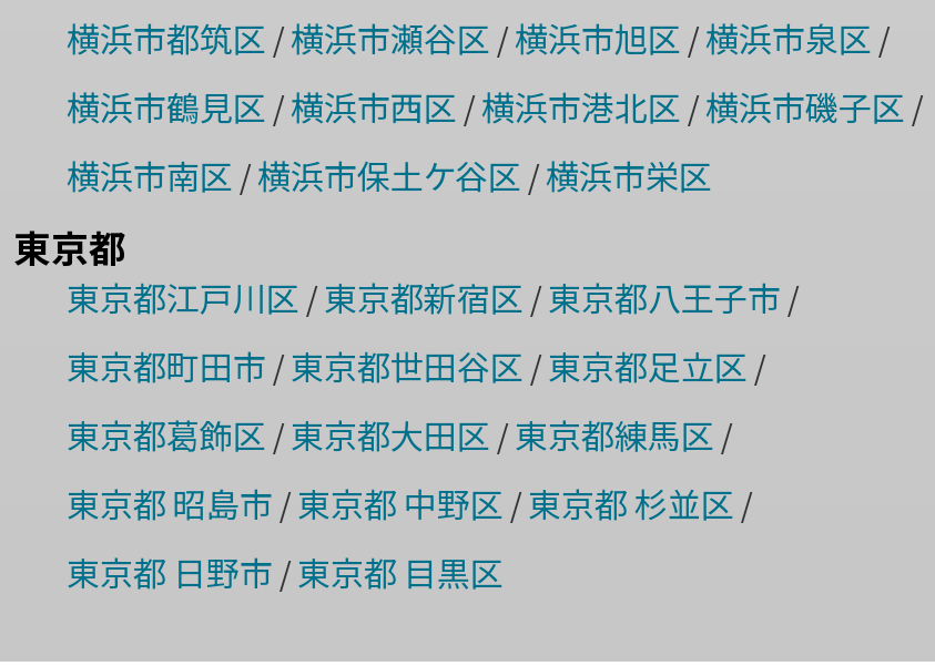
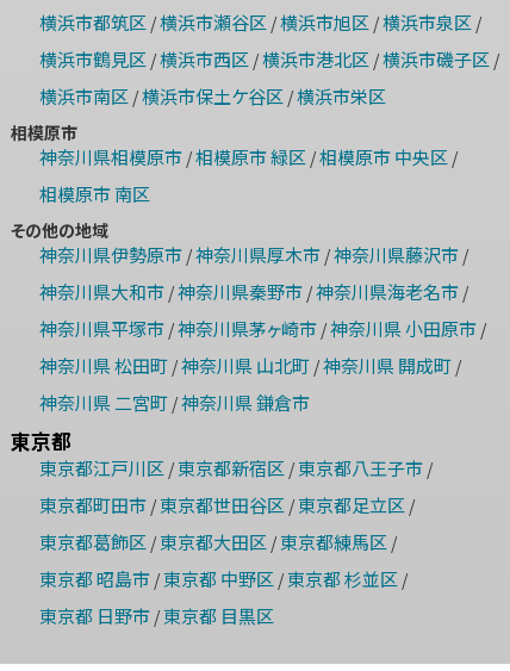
+ 相模原市
+ 神奈川県相模原市/相模原市 緑区/相模原市 中央区/
+ 相模原市 南区
+ その他の地域
+ 神奈川県伊勢原市/神奈川県厚木市/神奈川県藤沢市/
+ 神奈川県大和市/神奈川県秦野市/神奈川県海老名市/
+ 神奈川県平塚市/神奈川県茅ヶ崎市/神奈川県 小田原市/
+ 神奈川県 松田町/神奈川県 山北町/神奈川県 開成町/
+ 神奈川県 二宮町/神奈川県 鎌倉市
